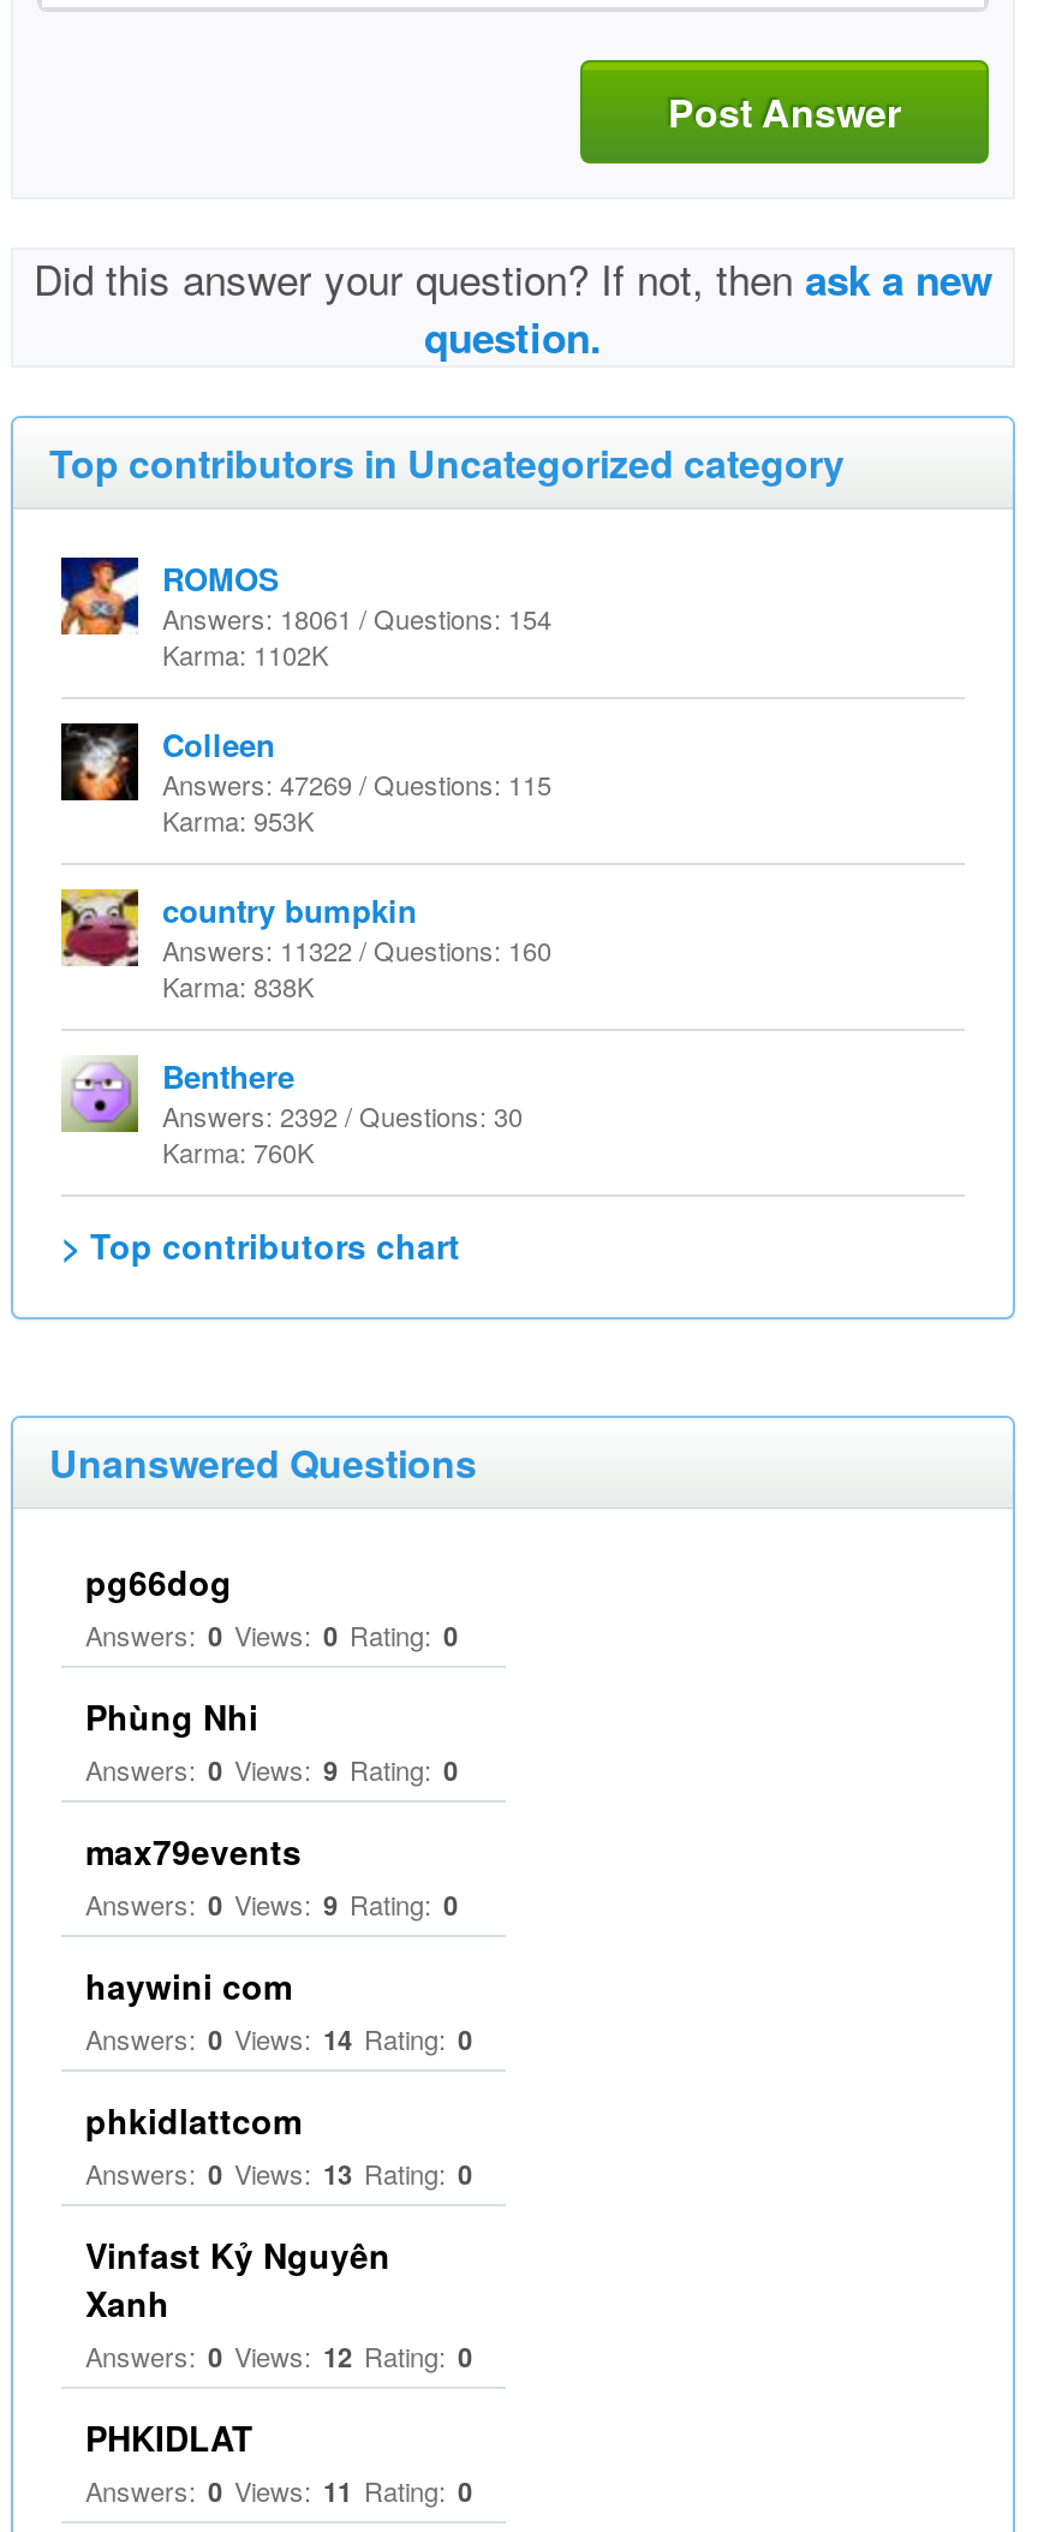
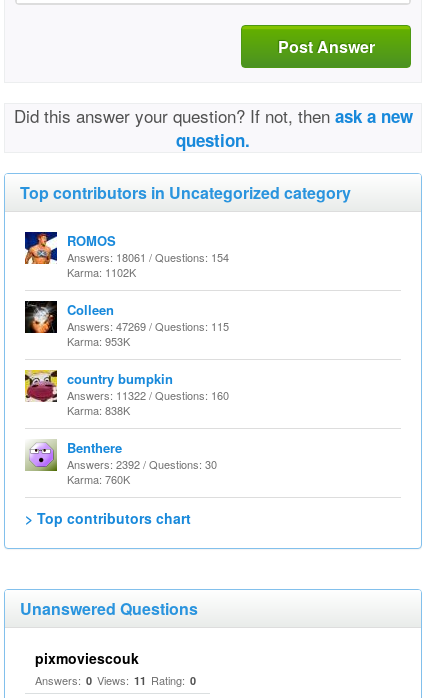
- pg66dog
- Answers: 0 Views: 0 Rating: 0
- Phùng Nhi
- Answers: 0 Views: 9 Rating: 0
- max79events
- Answers: 0 Views: 9 Rating: 0
- haywini com
- Answers: 0 Views: 14 Rating: 0
- phkidlattcom
- Answers: 0 Views: 13 Rating: 0
- Vinfast Kỷ Nguyên
- Xanh
- Answers: 0 Views: 12 Rating: 0
- PHKIDLAT
+ pixmoviescouk
